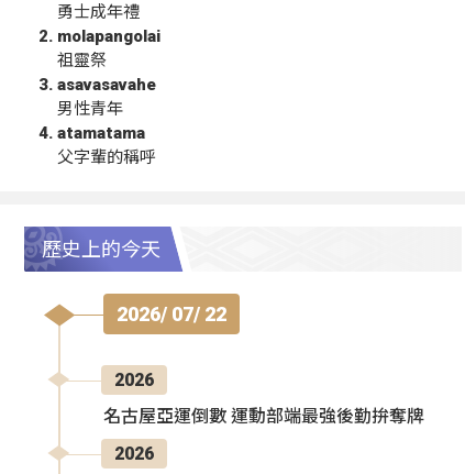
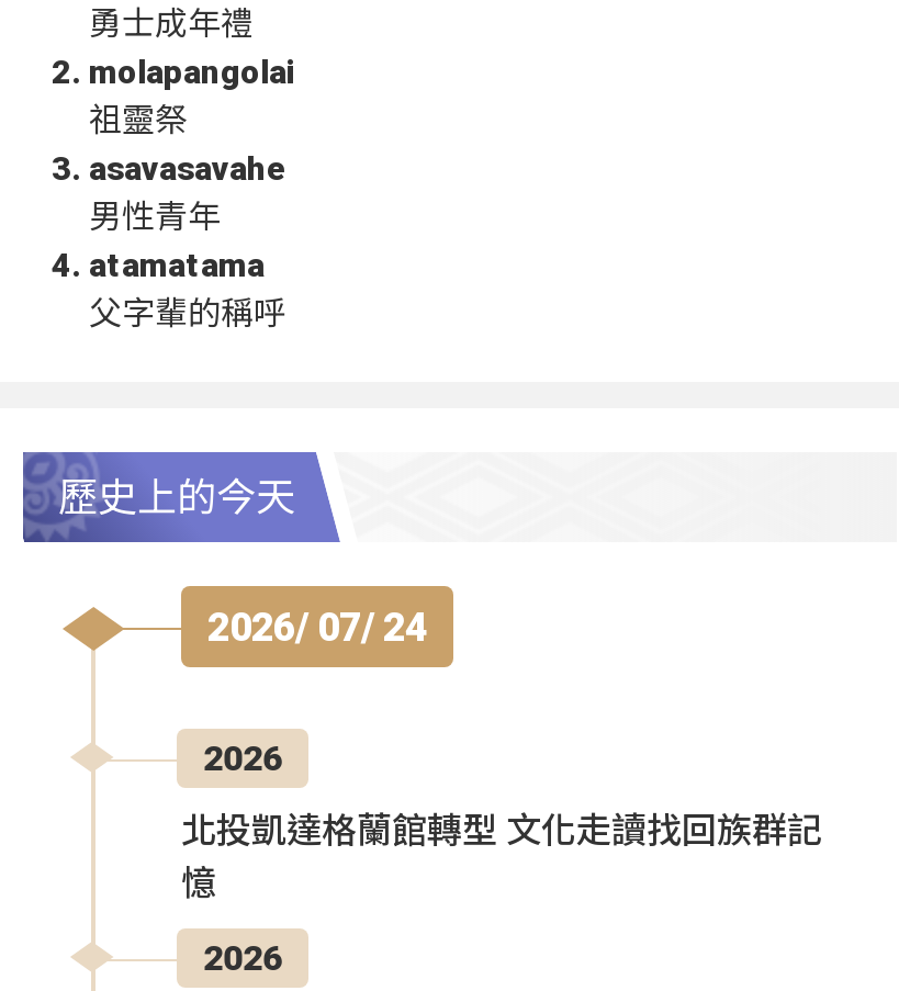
- 2026/ 07/ 22
+ 2026/ 07/ 24

- 名古屋亞運倒數 運動部端最強後勤拚奪牌
+ 北投凱達格蘭館轉型 文化走讀找回族群記
+ 憶
